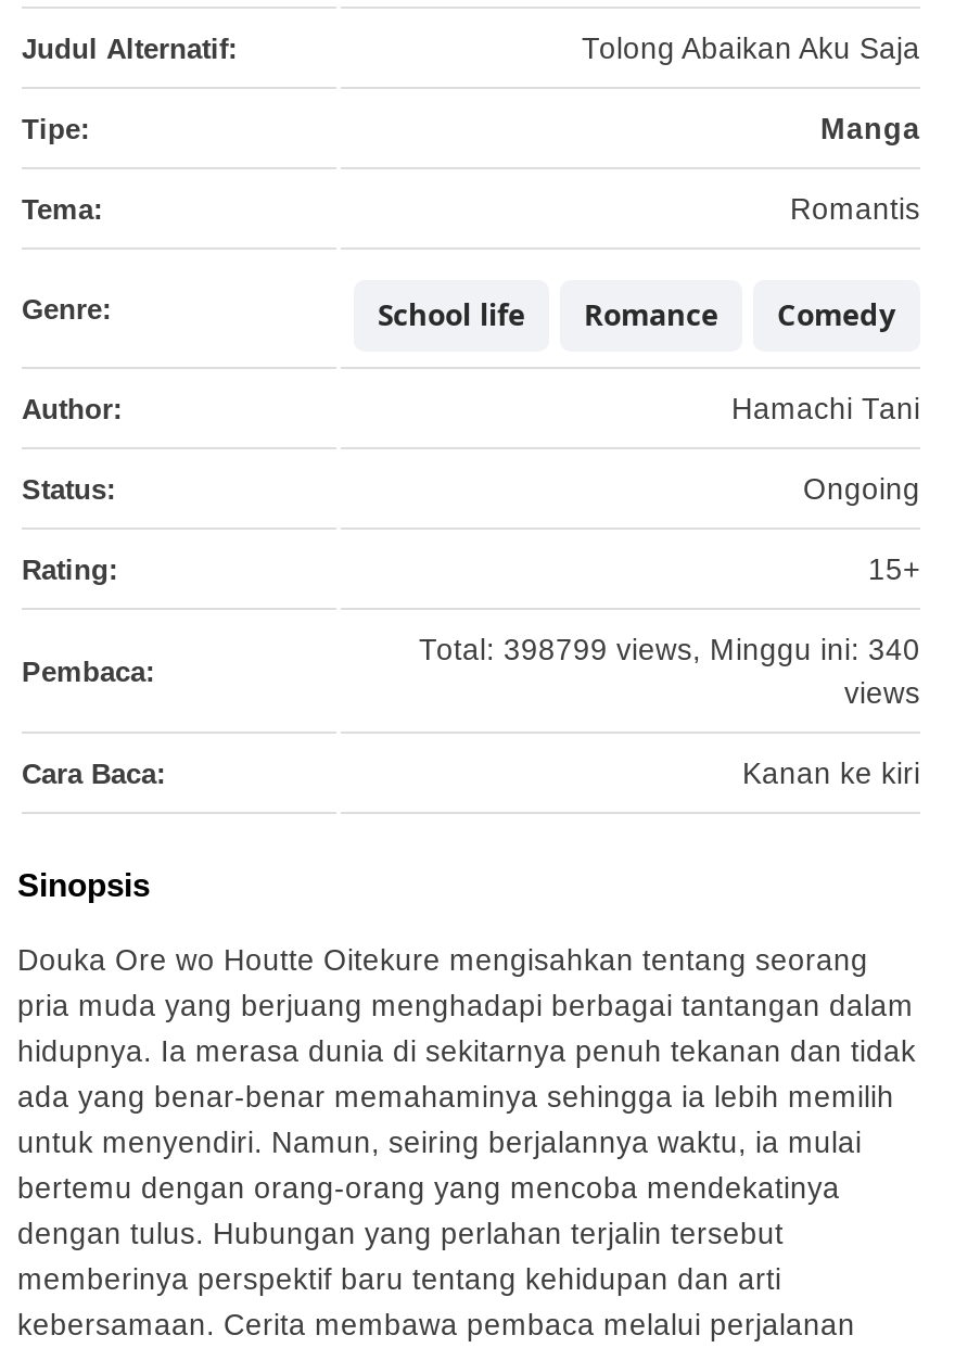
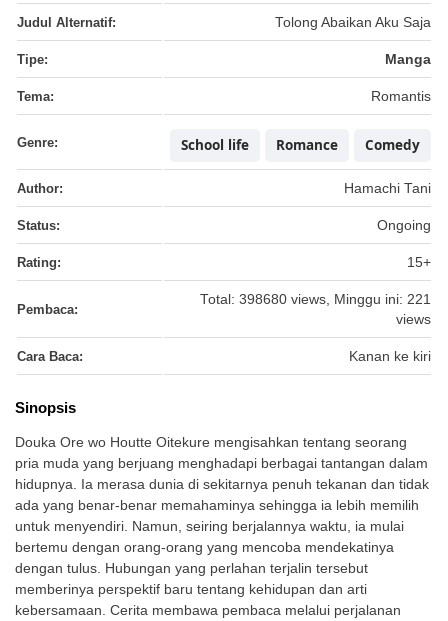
- Total: 398799 views, Minggu ini: 340
+ Total: 398680 views, Minggu ini: 221
